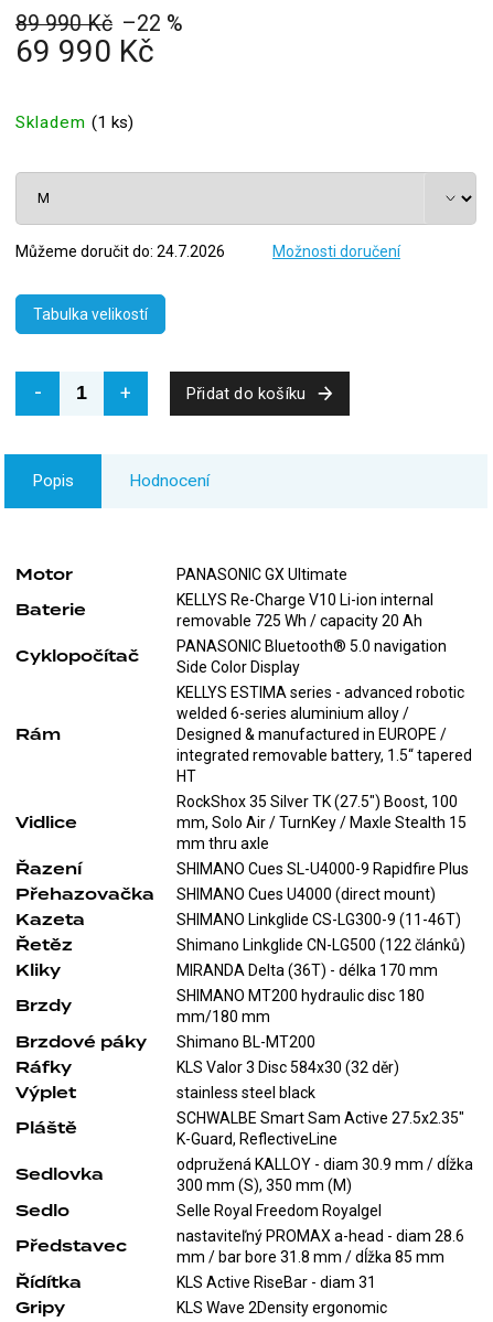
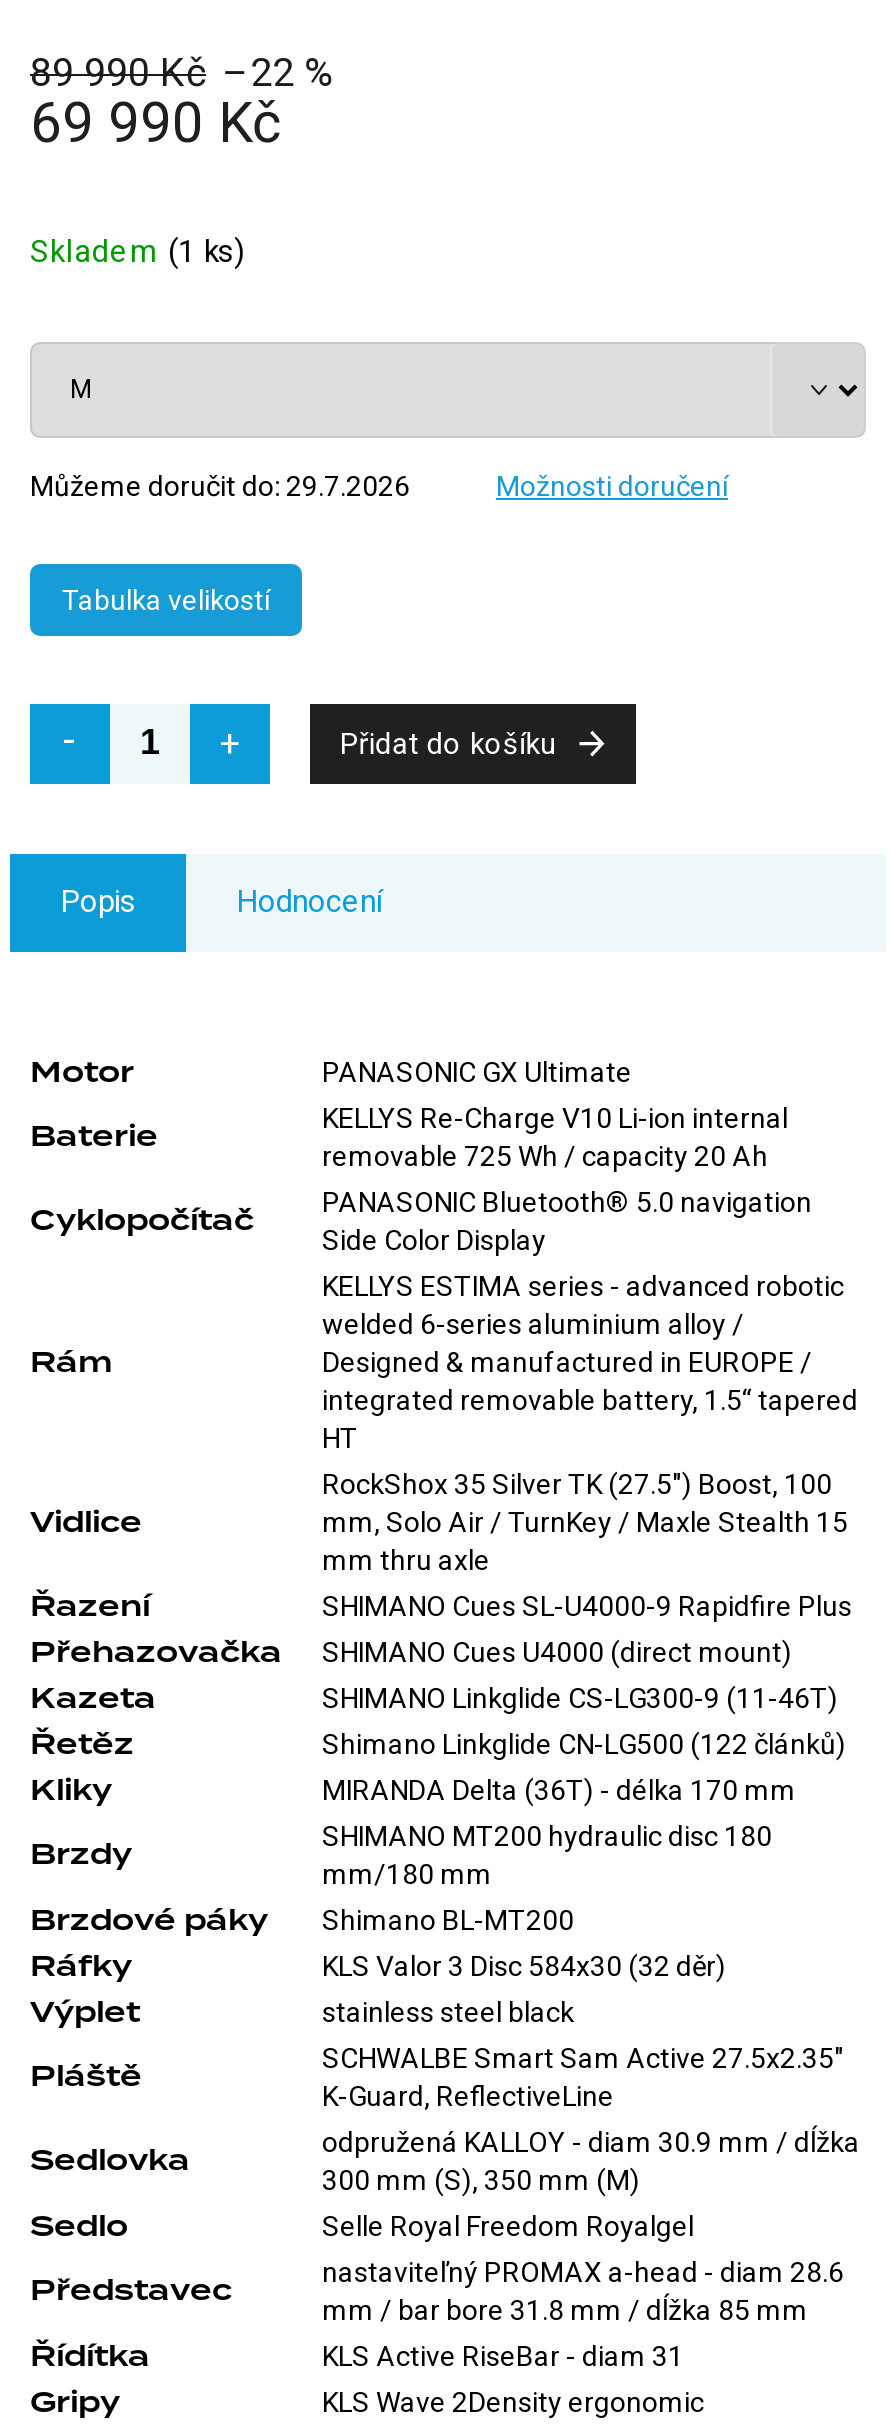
- Můžeme doručit do: 24.7.2026
+ Můžeme doručit do: 29.7.2026
